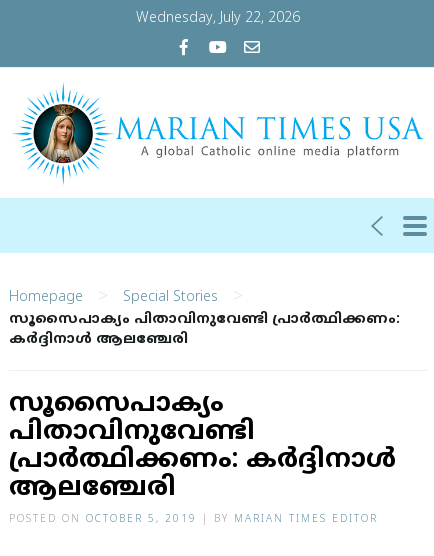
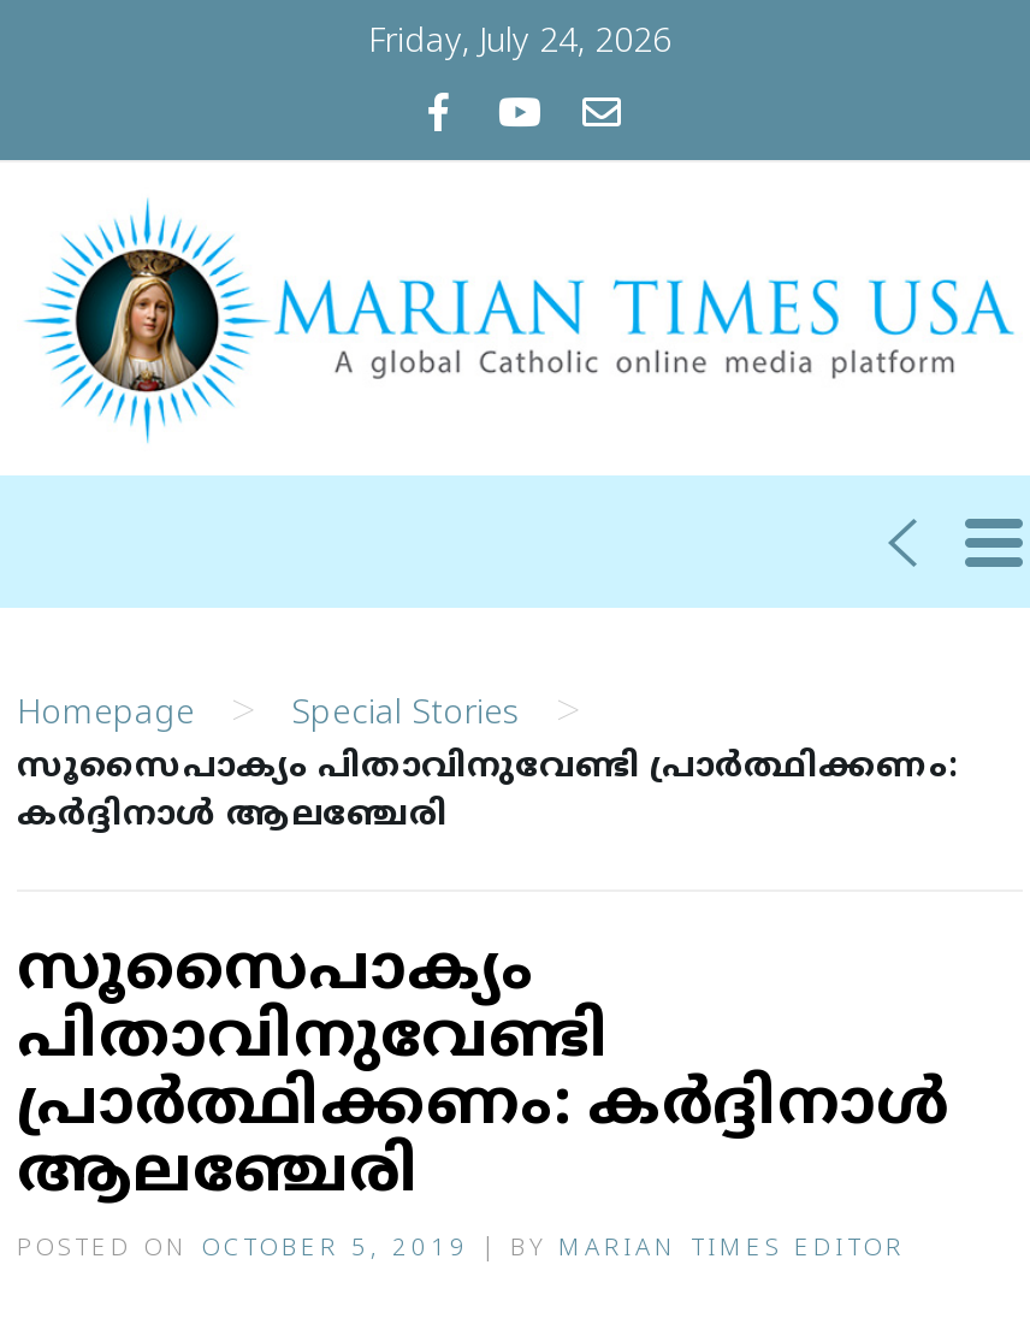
- Wednesday, July 22, 2026
+ Friday, July 24, 2026
